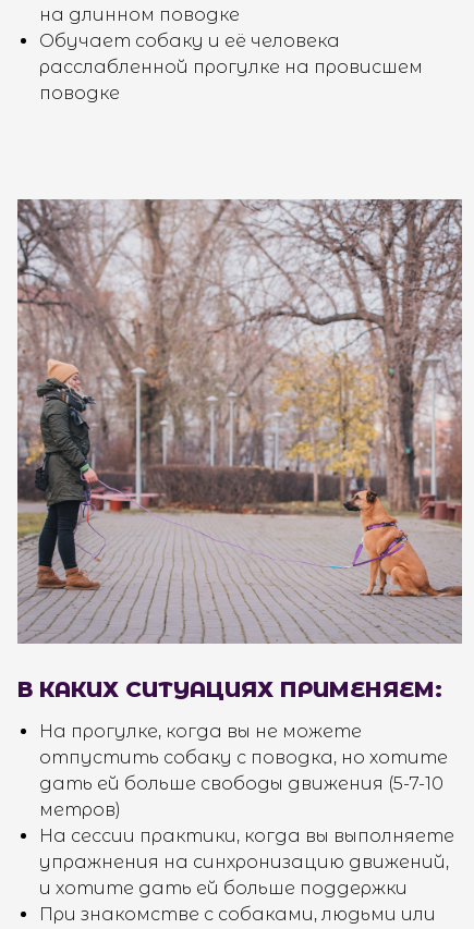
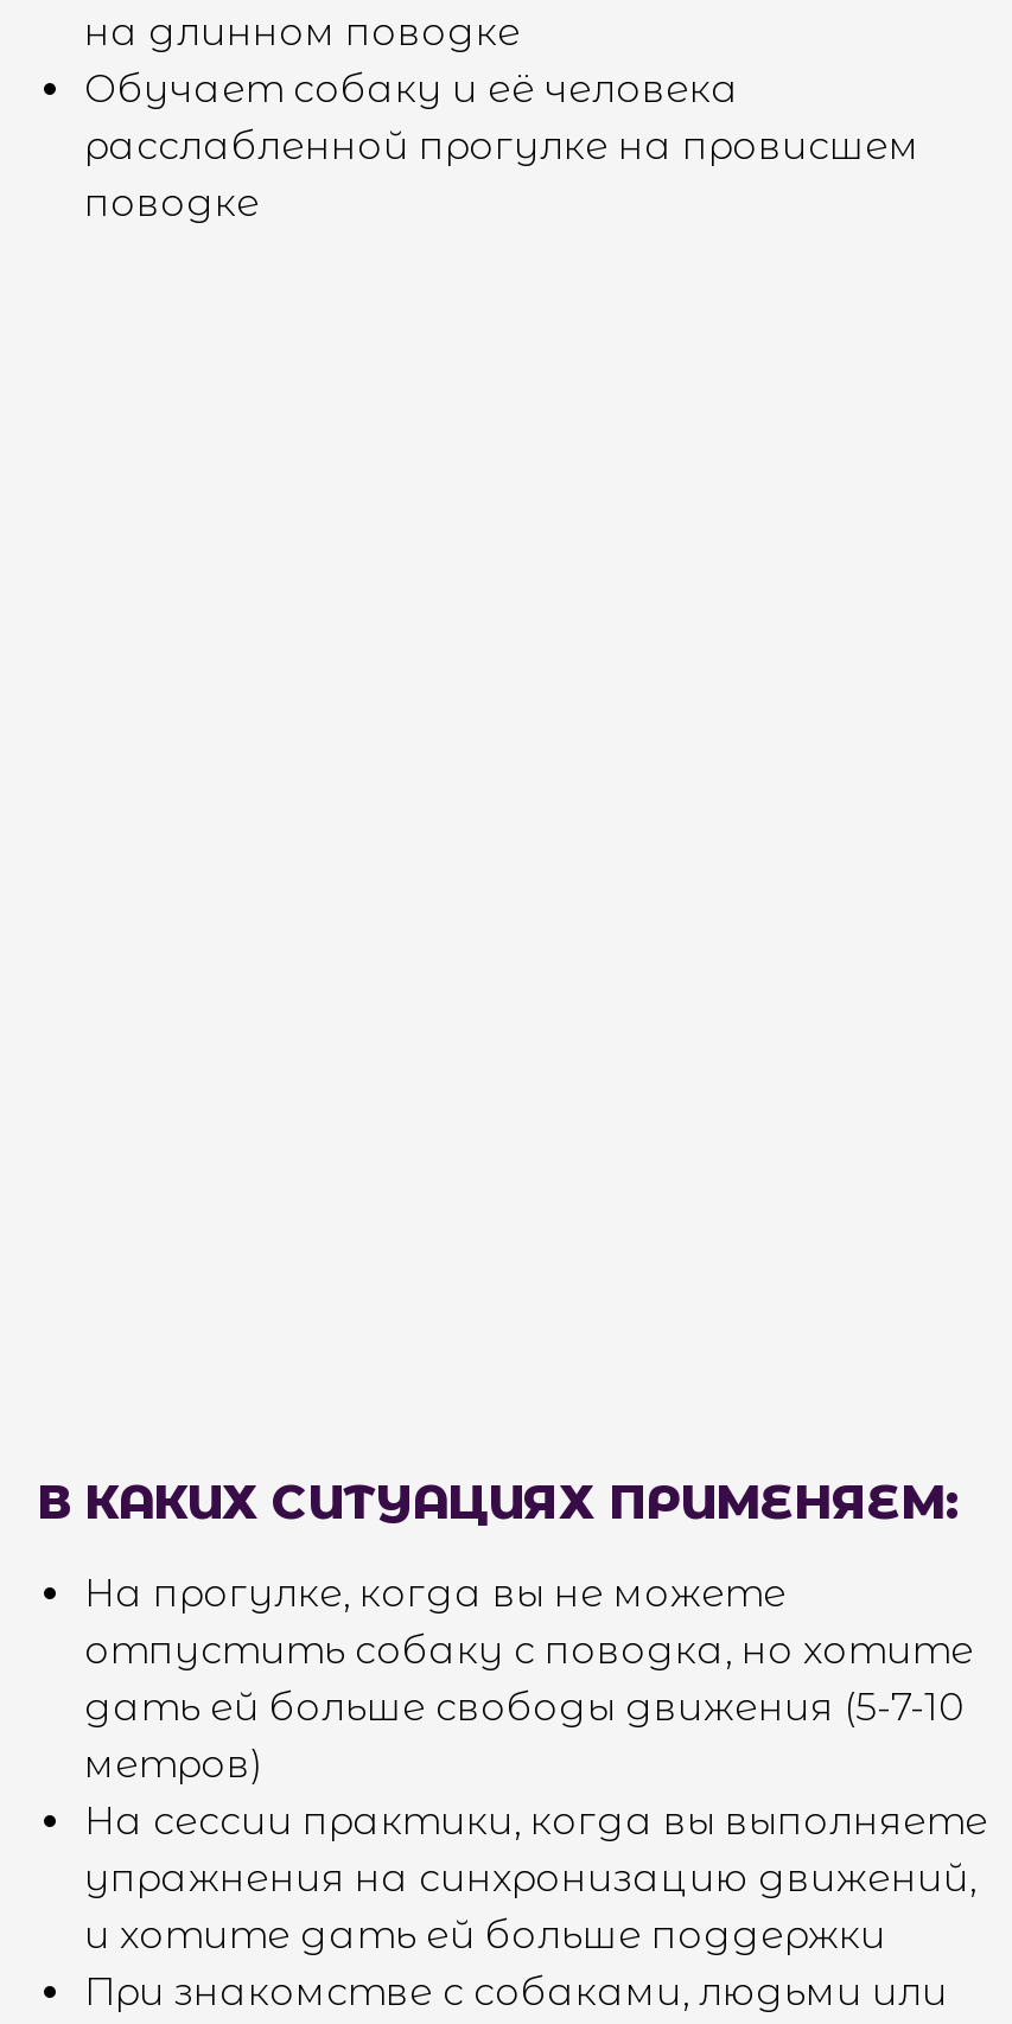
- [image]
